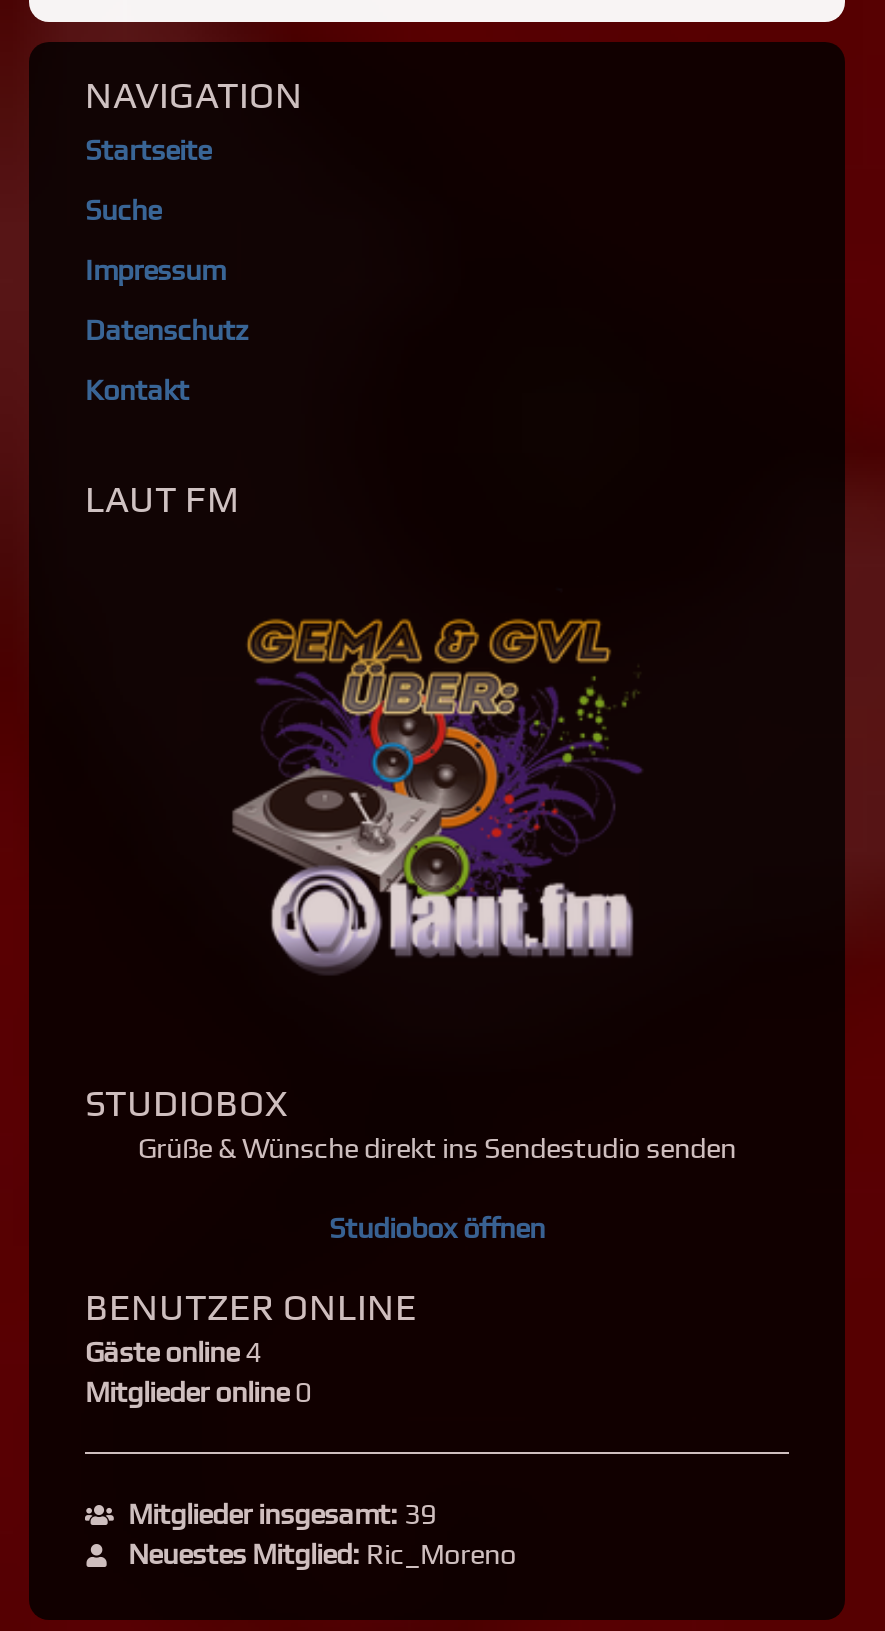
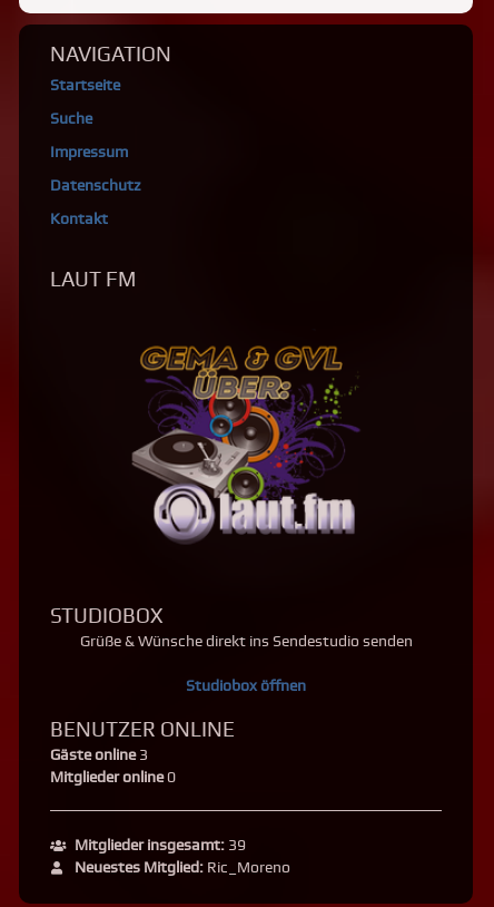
- Gäste online 4
+ Gäste online 3
